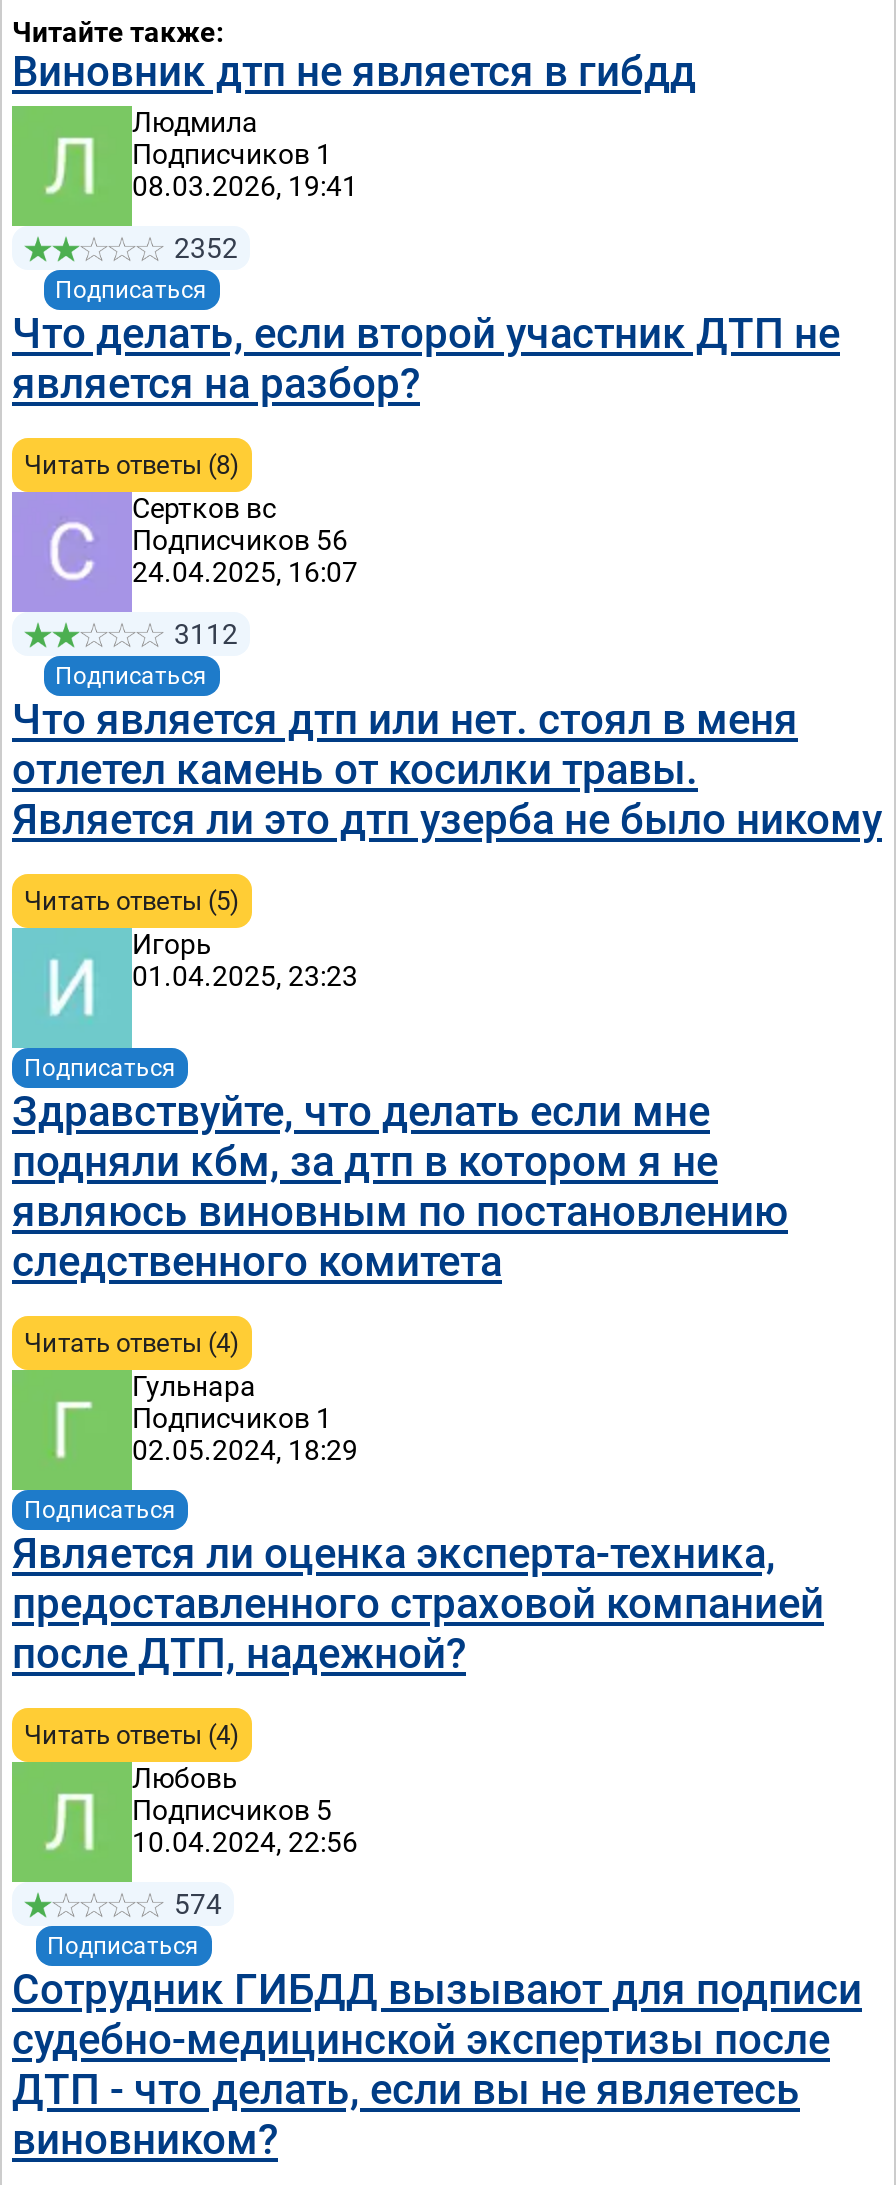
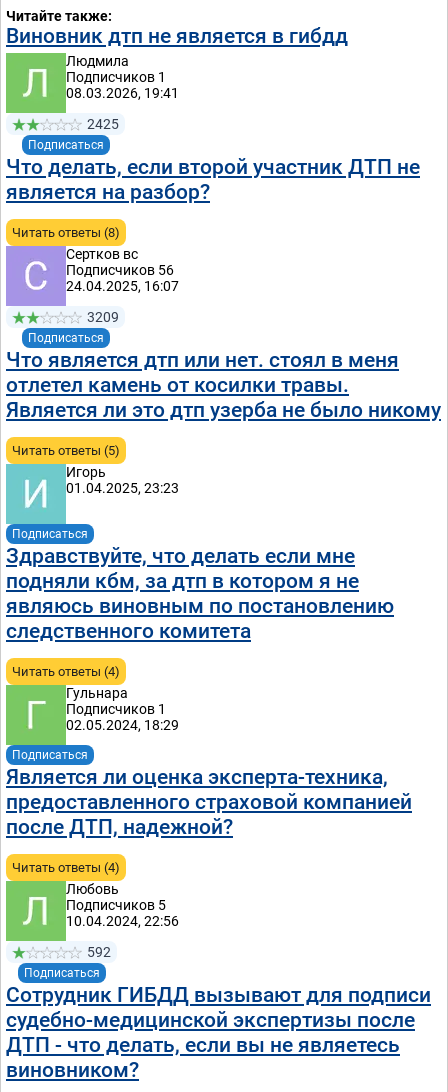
- 2352
+ 2425

- 3112
+ 3209

- 574
+ 592
